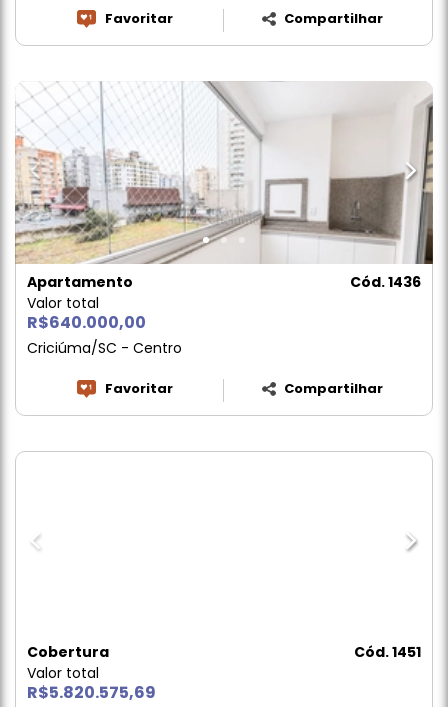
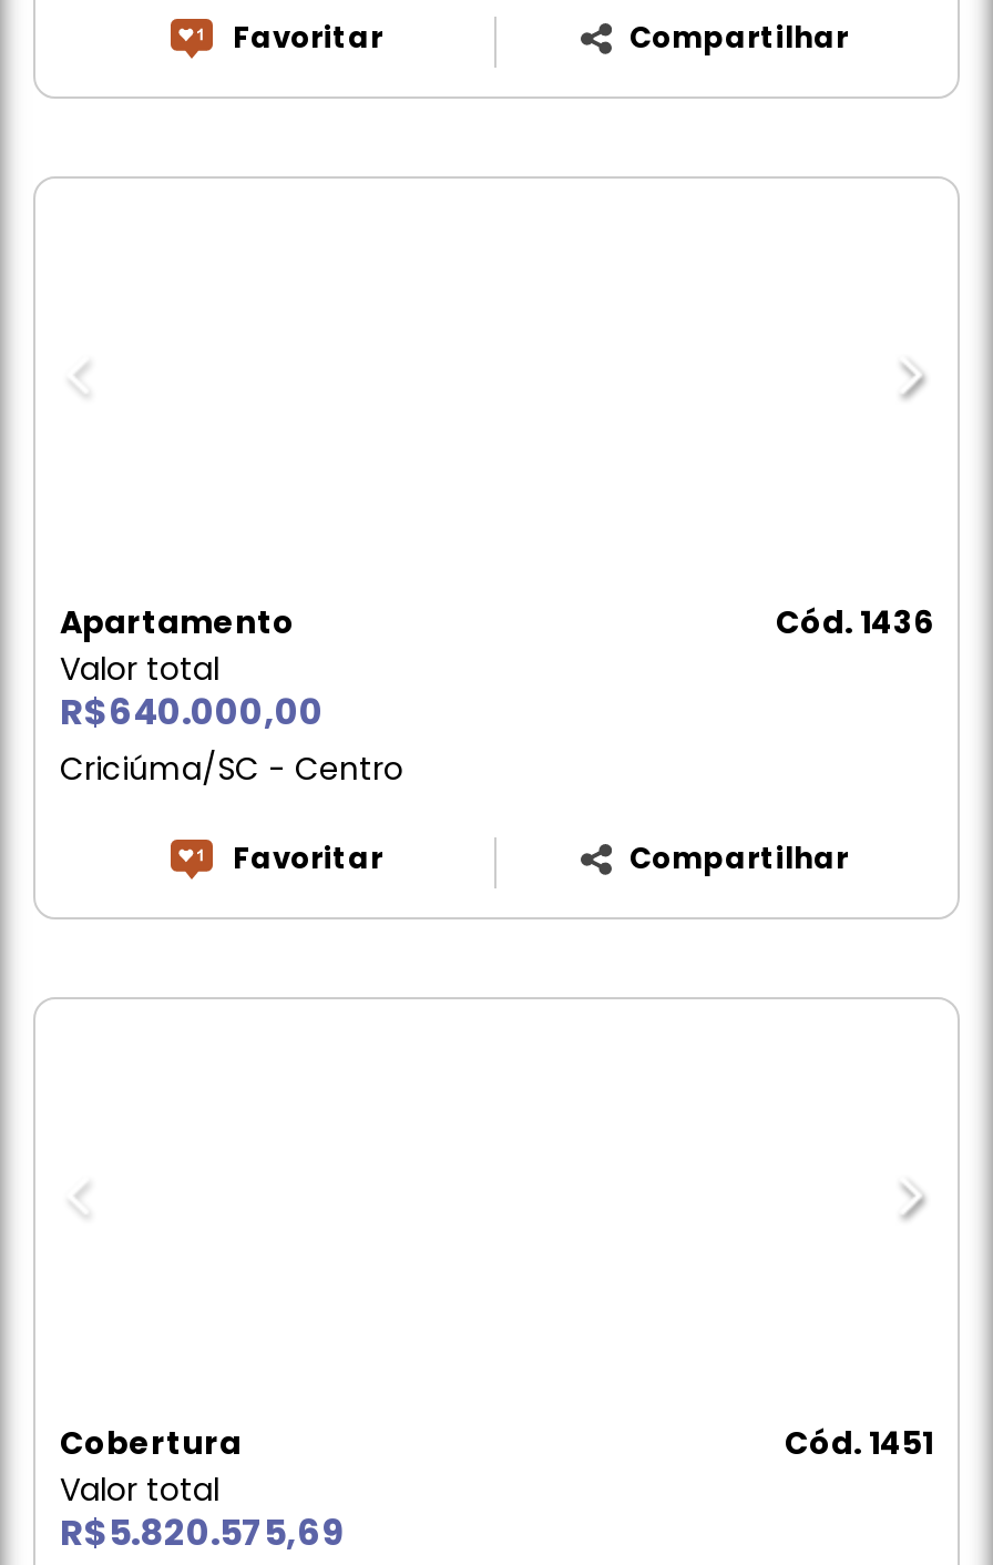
- [image]
